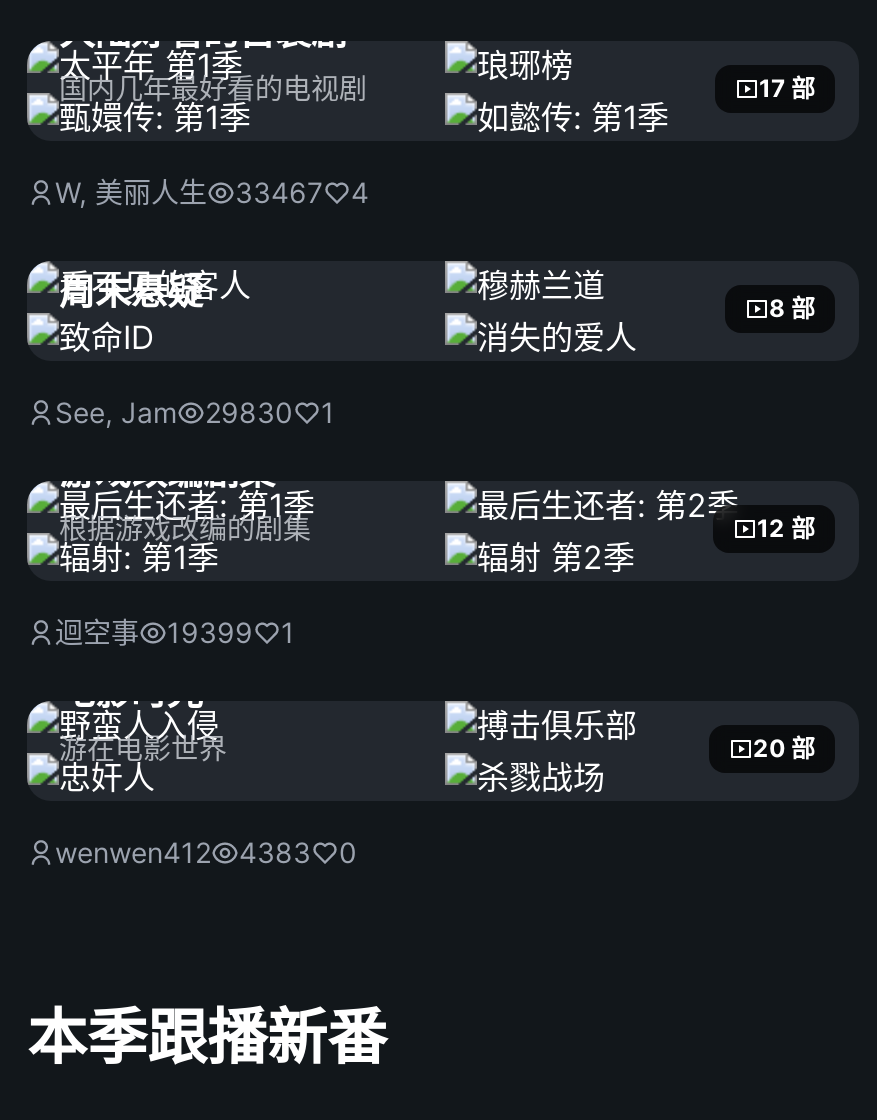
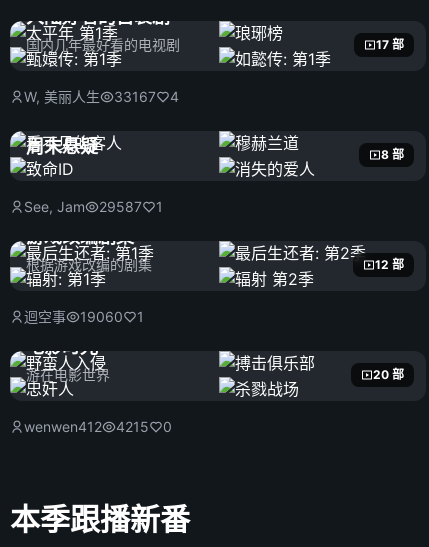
- W, 美丽人生 33467 4
+ W, 美丽人生 33167 4

- See, Jam 29830 1
+ See, Jam 29587 1

- 迴空事 19399 1
+ 迴空事 19060 1

- wenwen412 4383 0
+ wenwen412 4215 0
